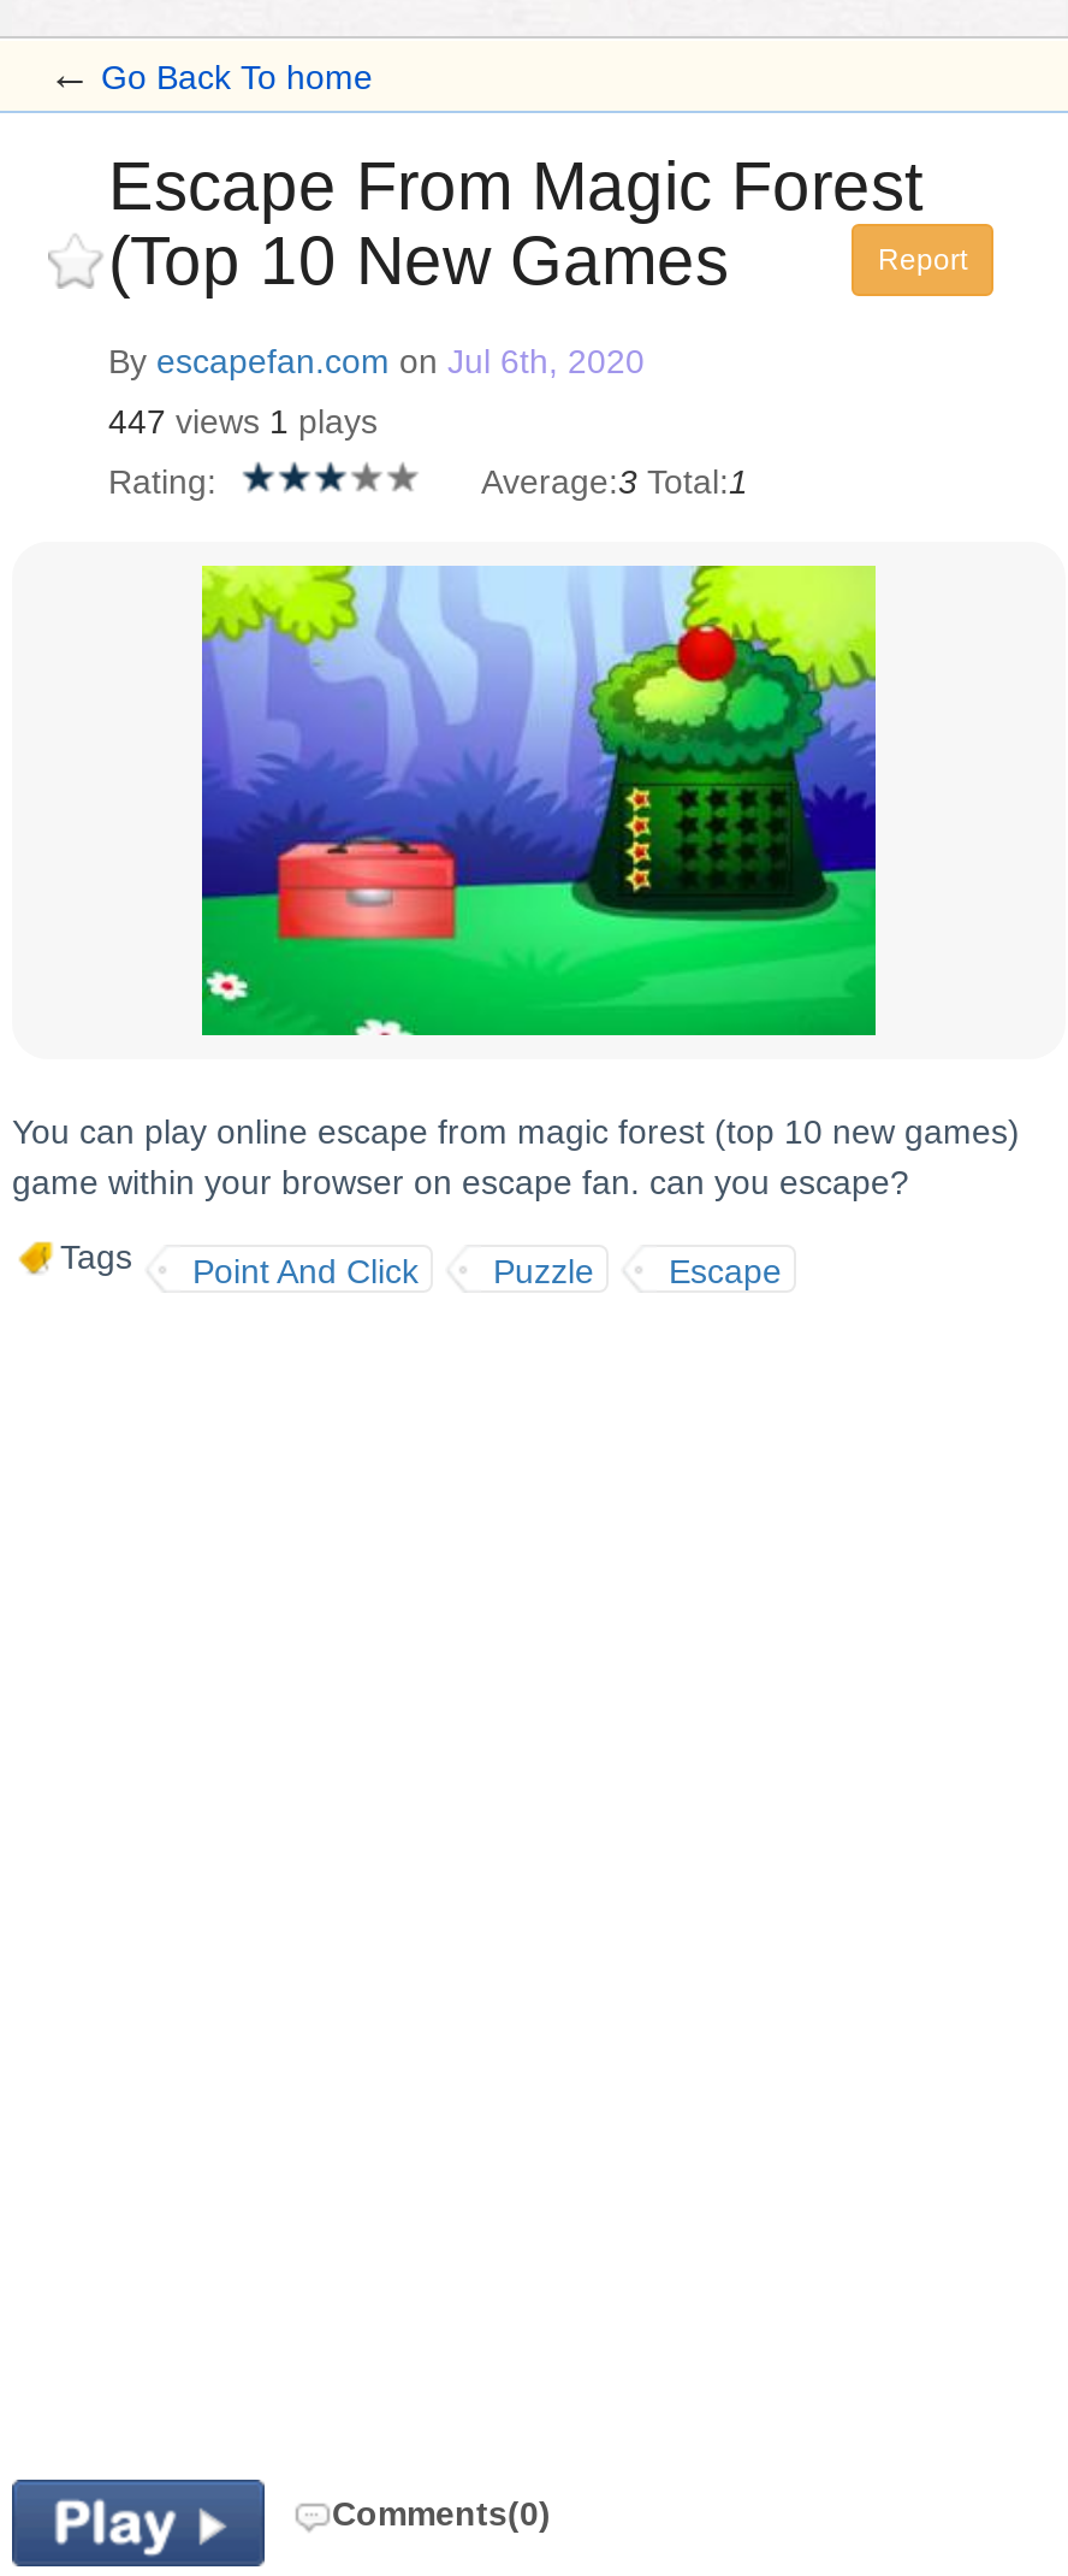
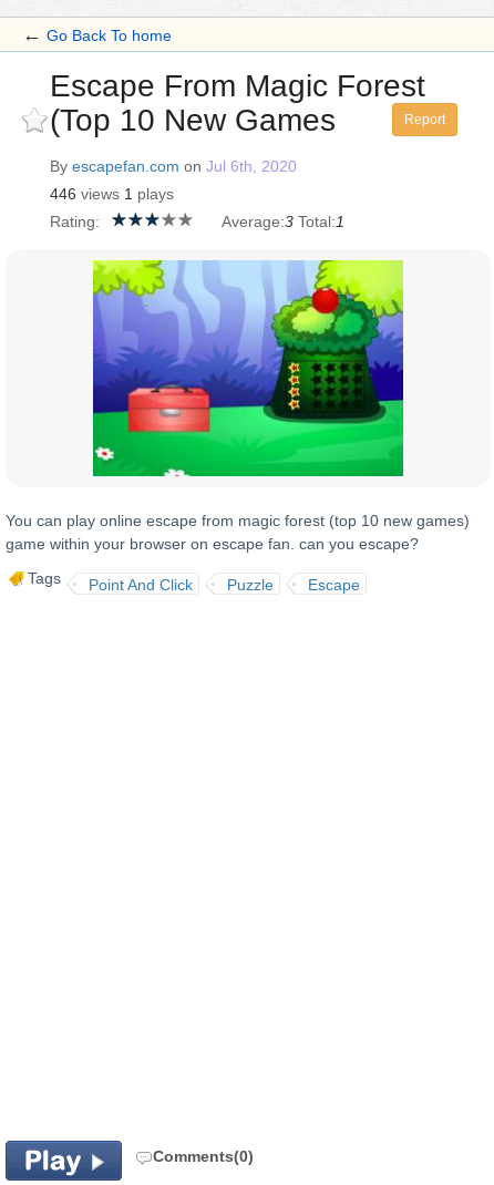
- 447 views 1 plays
+ 446 views 1 plays
